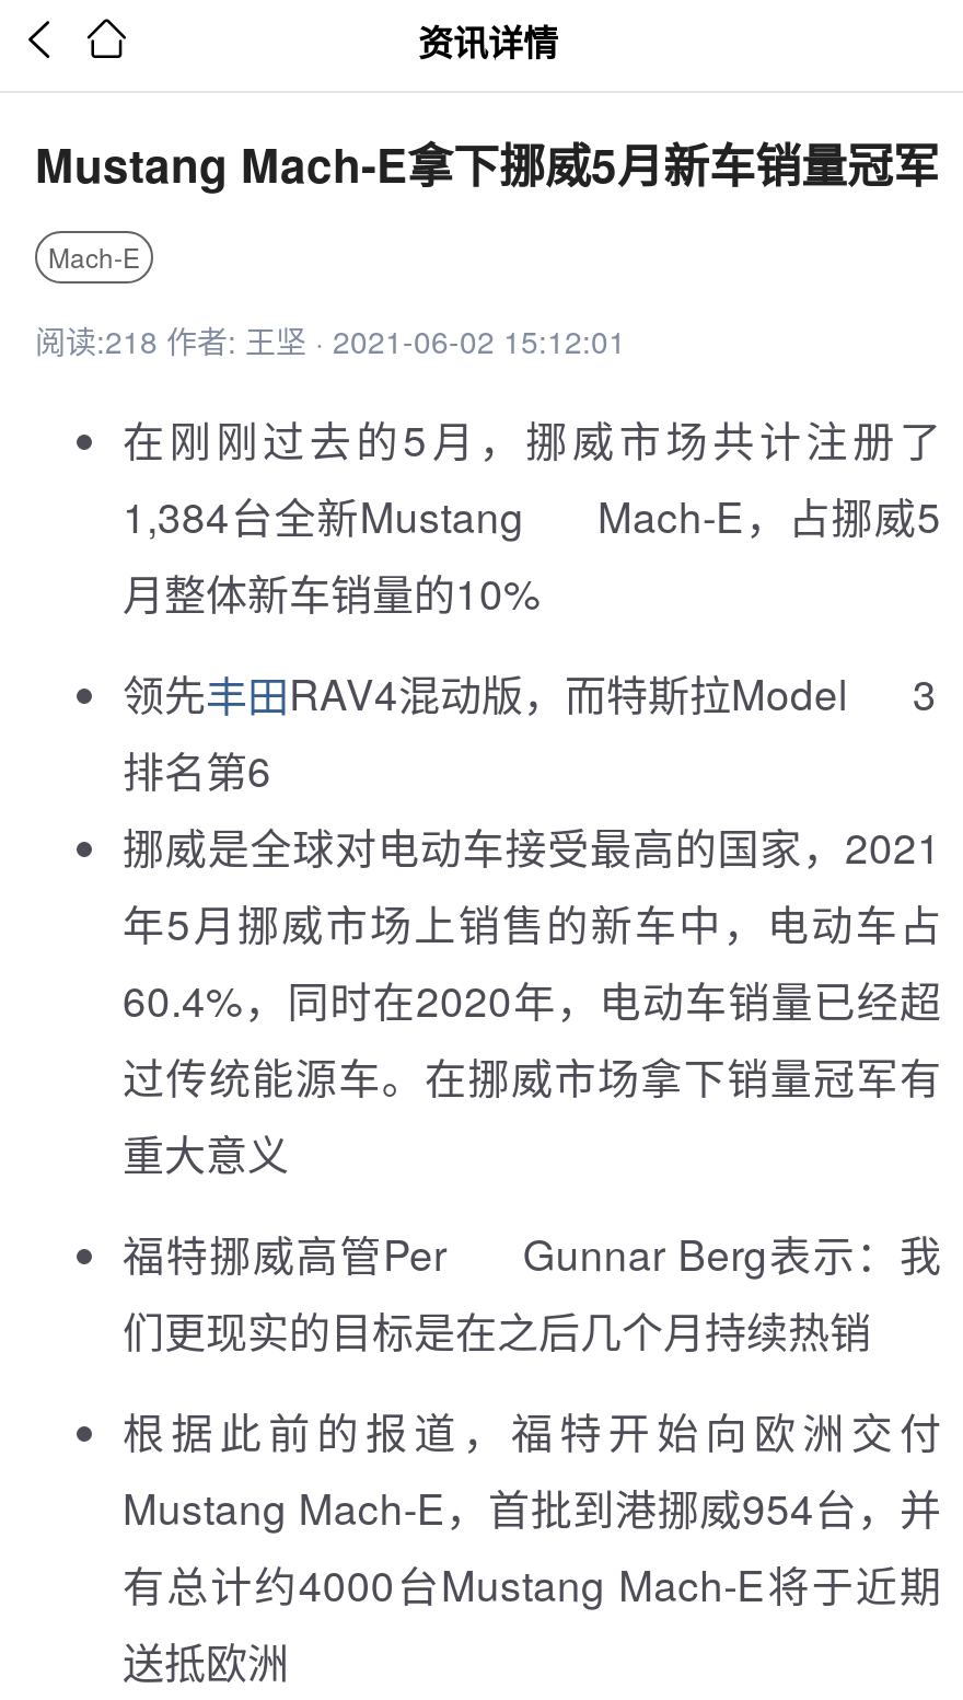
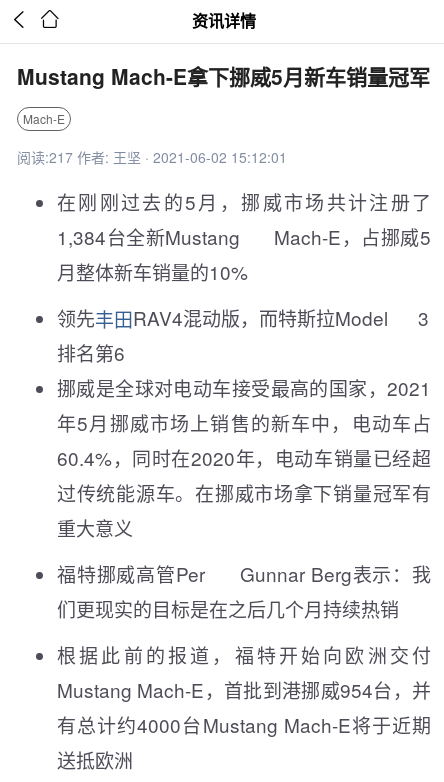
- 阅读:218 作者: 王坚 · 2021-06-02 15:12:01
+ 阅读:217 作者: 王坚 · 2021-06-02 15:12:01
